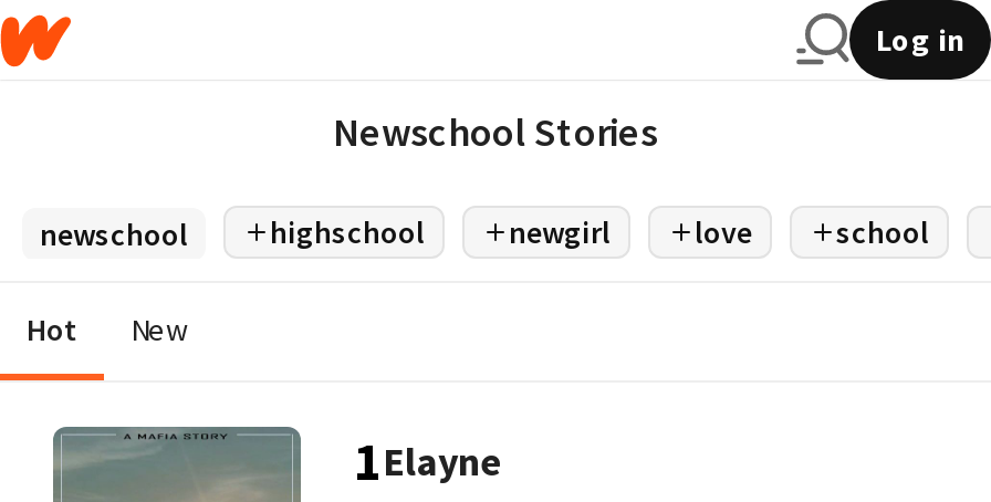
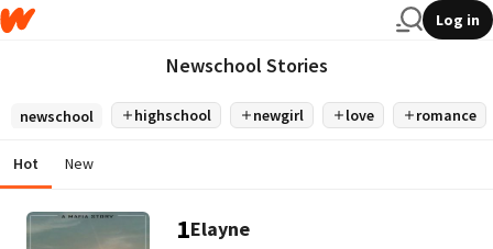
- school
+ romance
